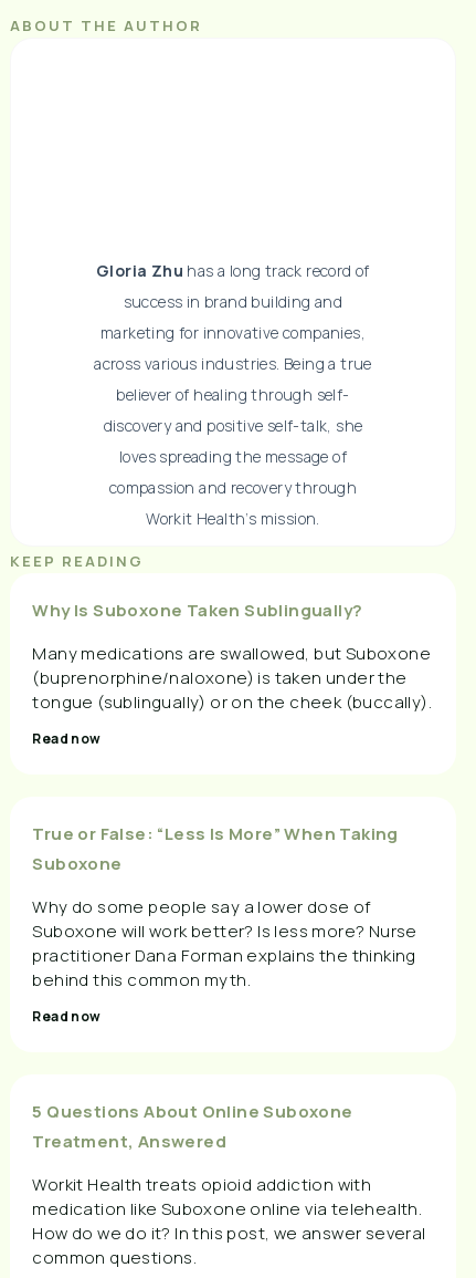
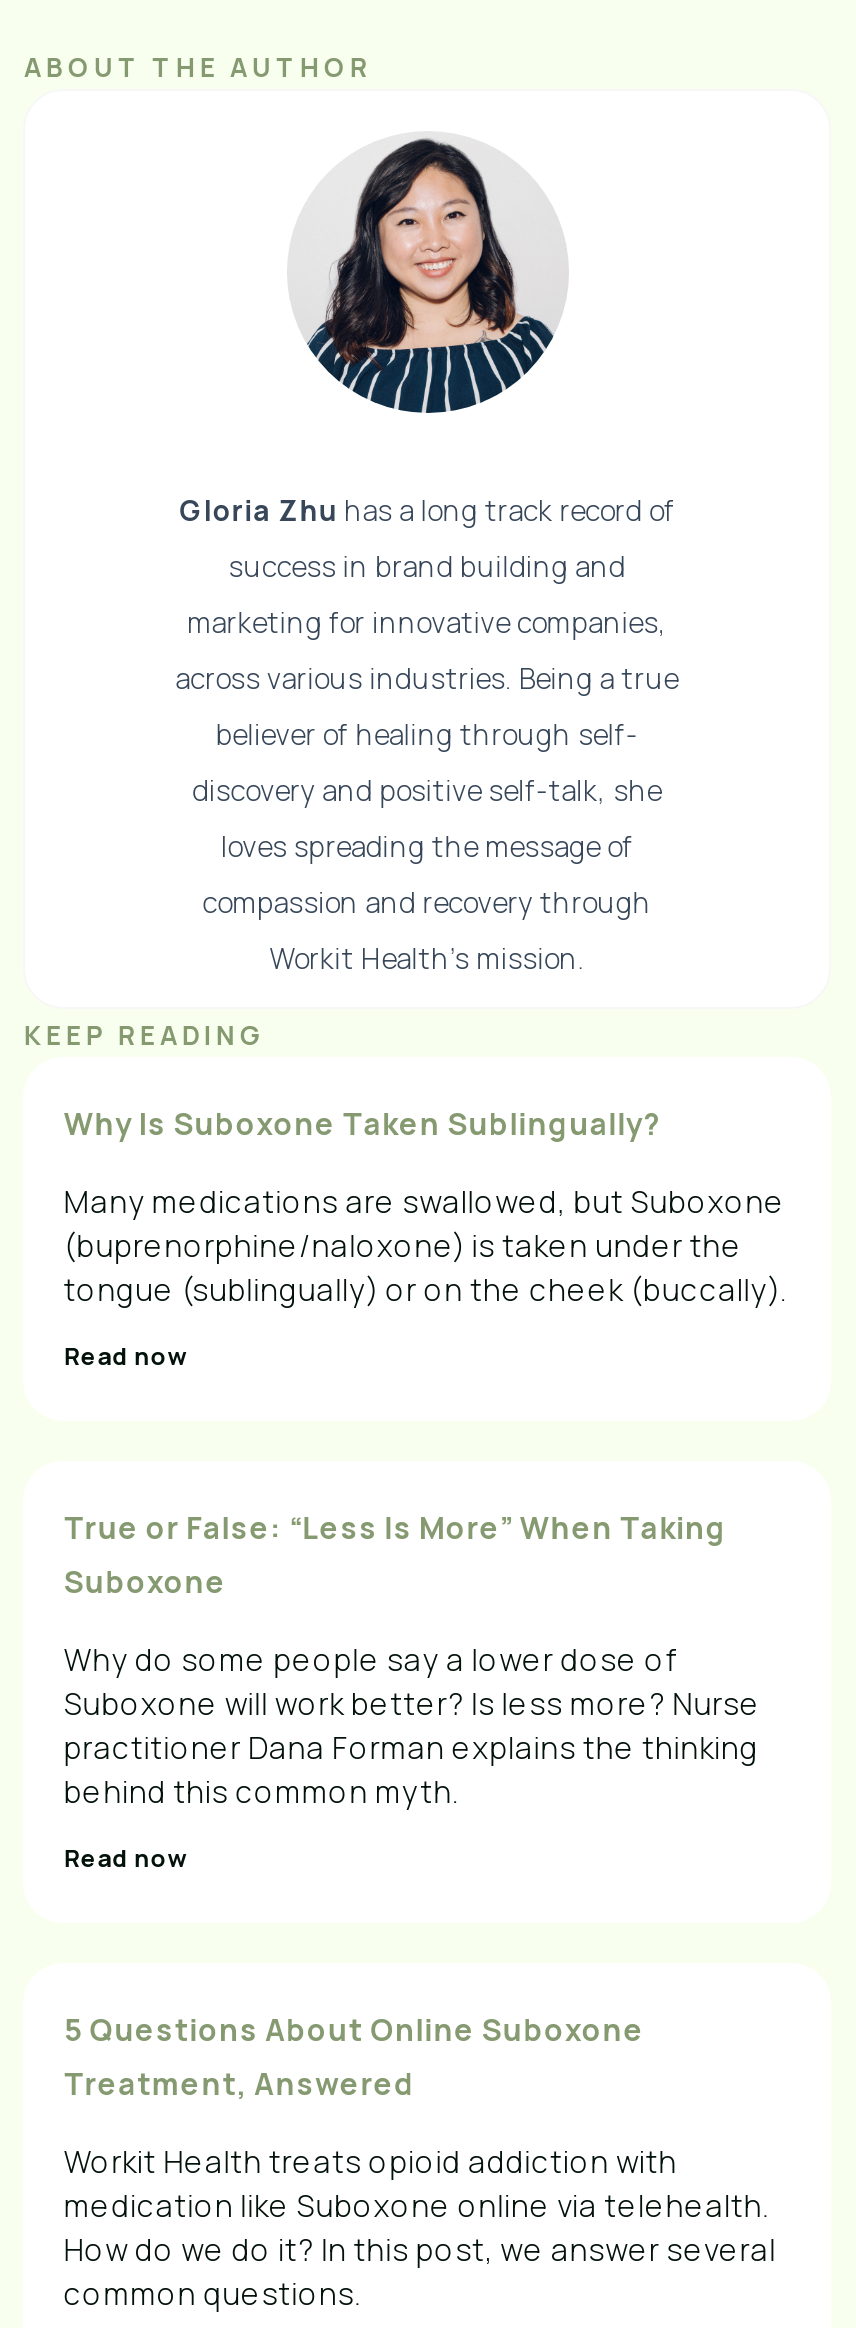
+ [image]
